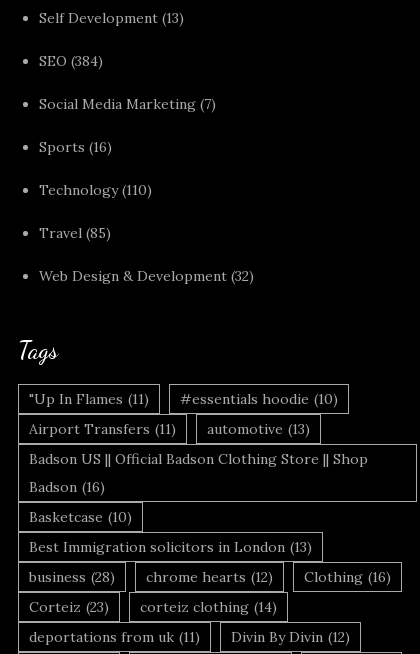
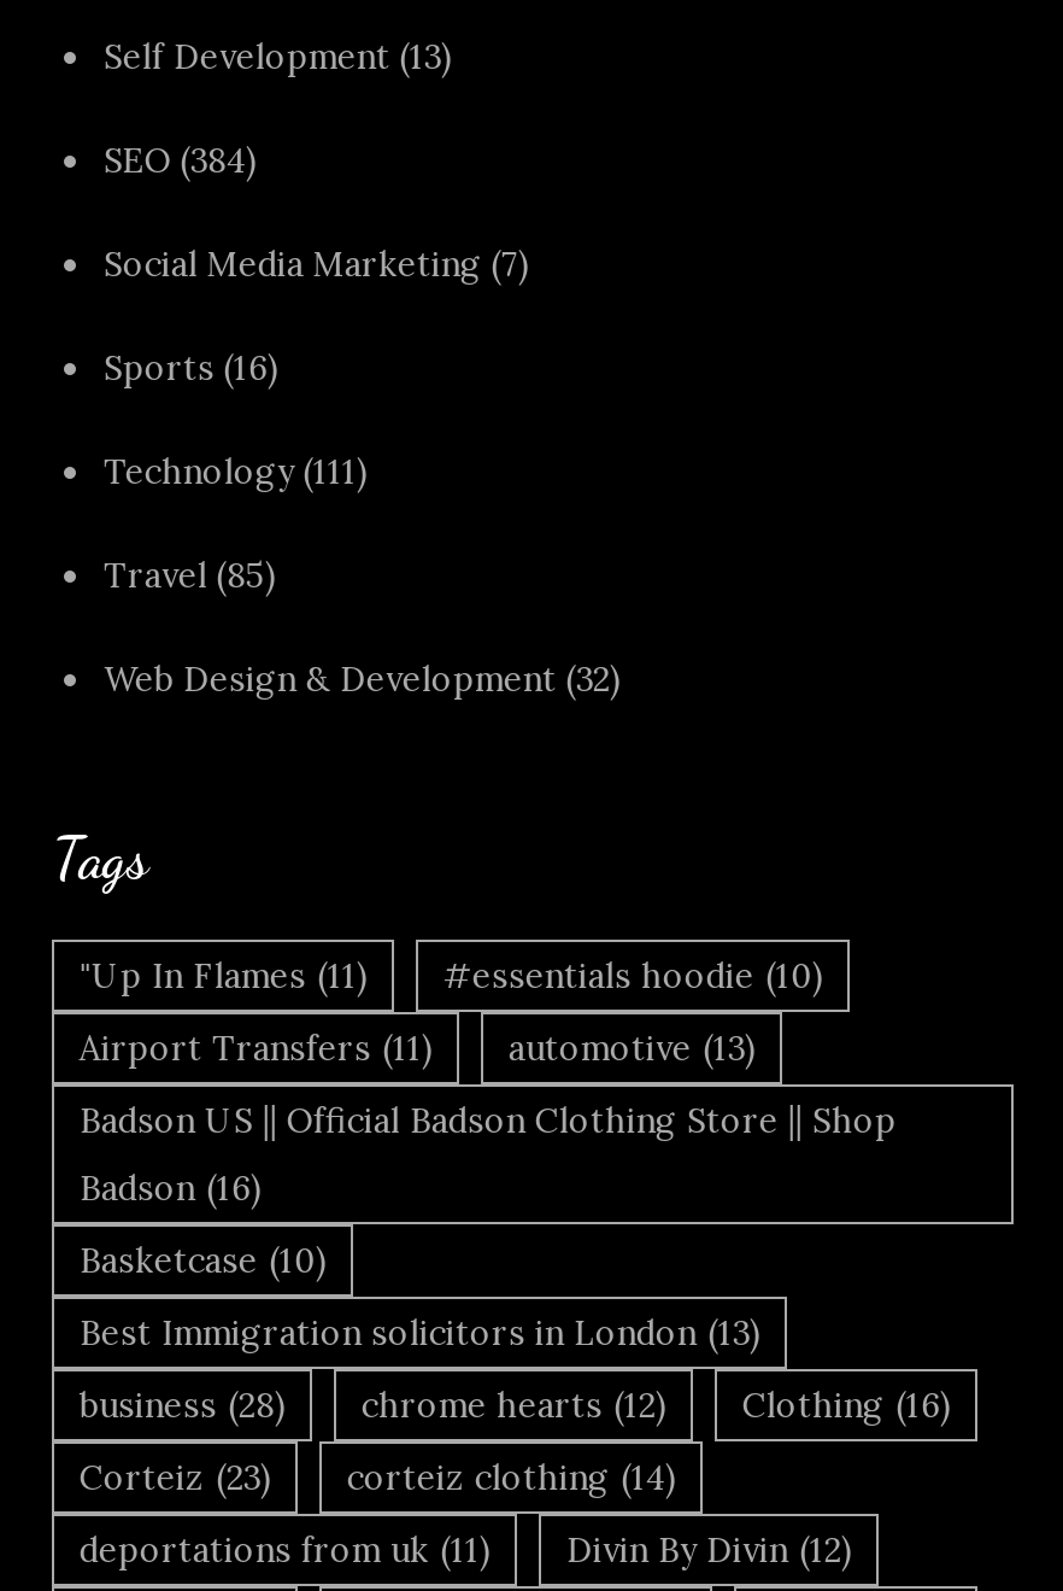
- Technology (110)
+ Technology (111)
